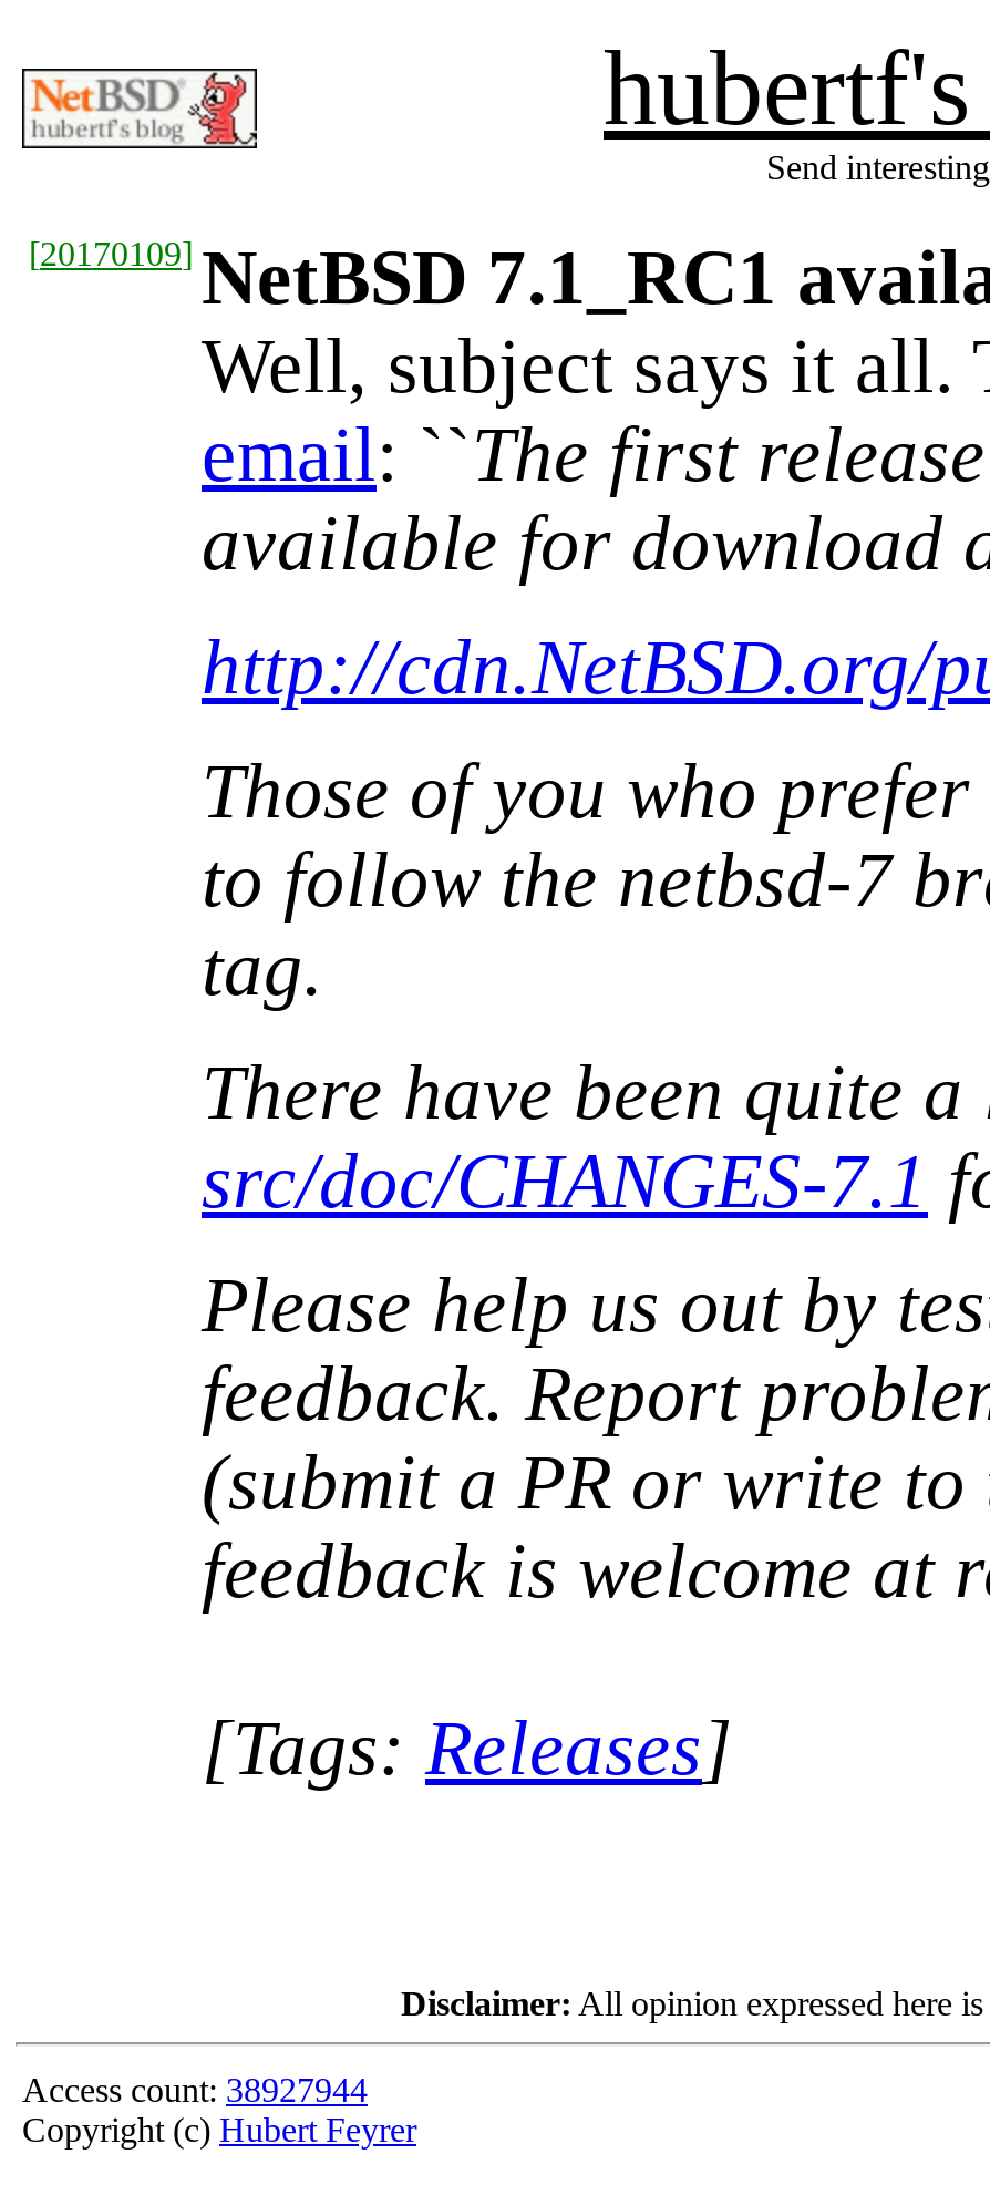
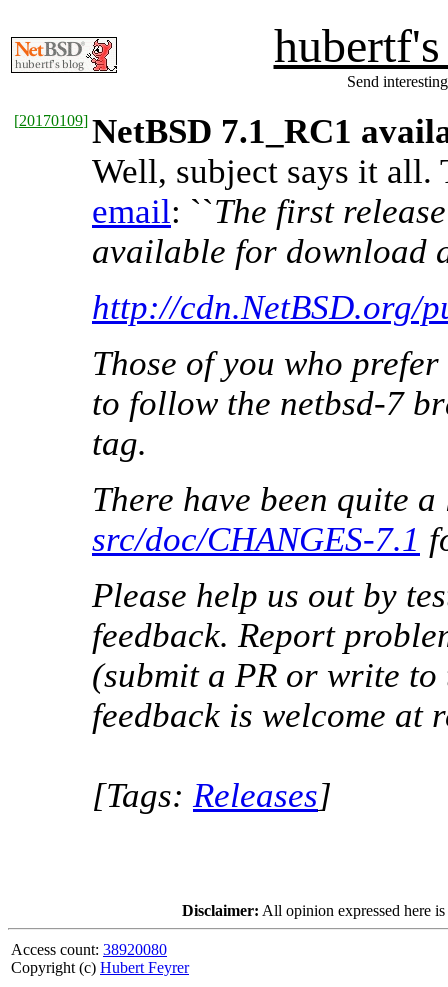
- Access count: 38927944
+ Access count: 38920080
